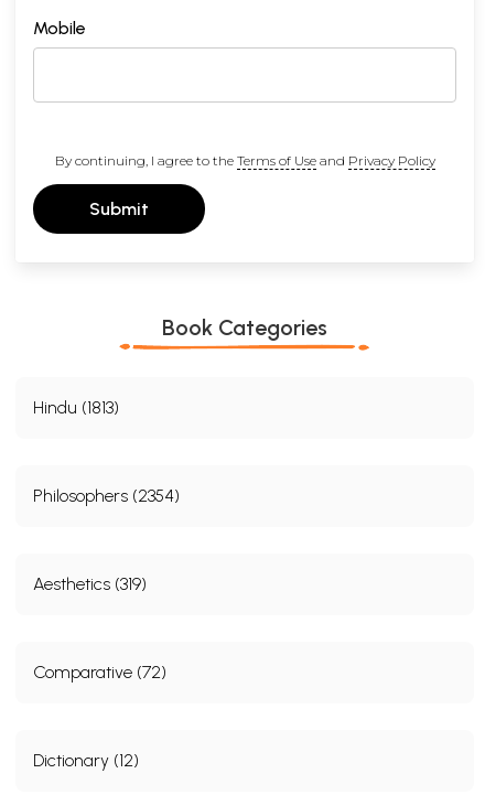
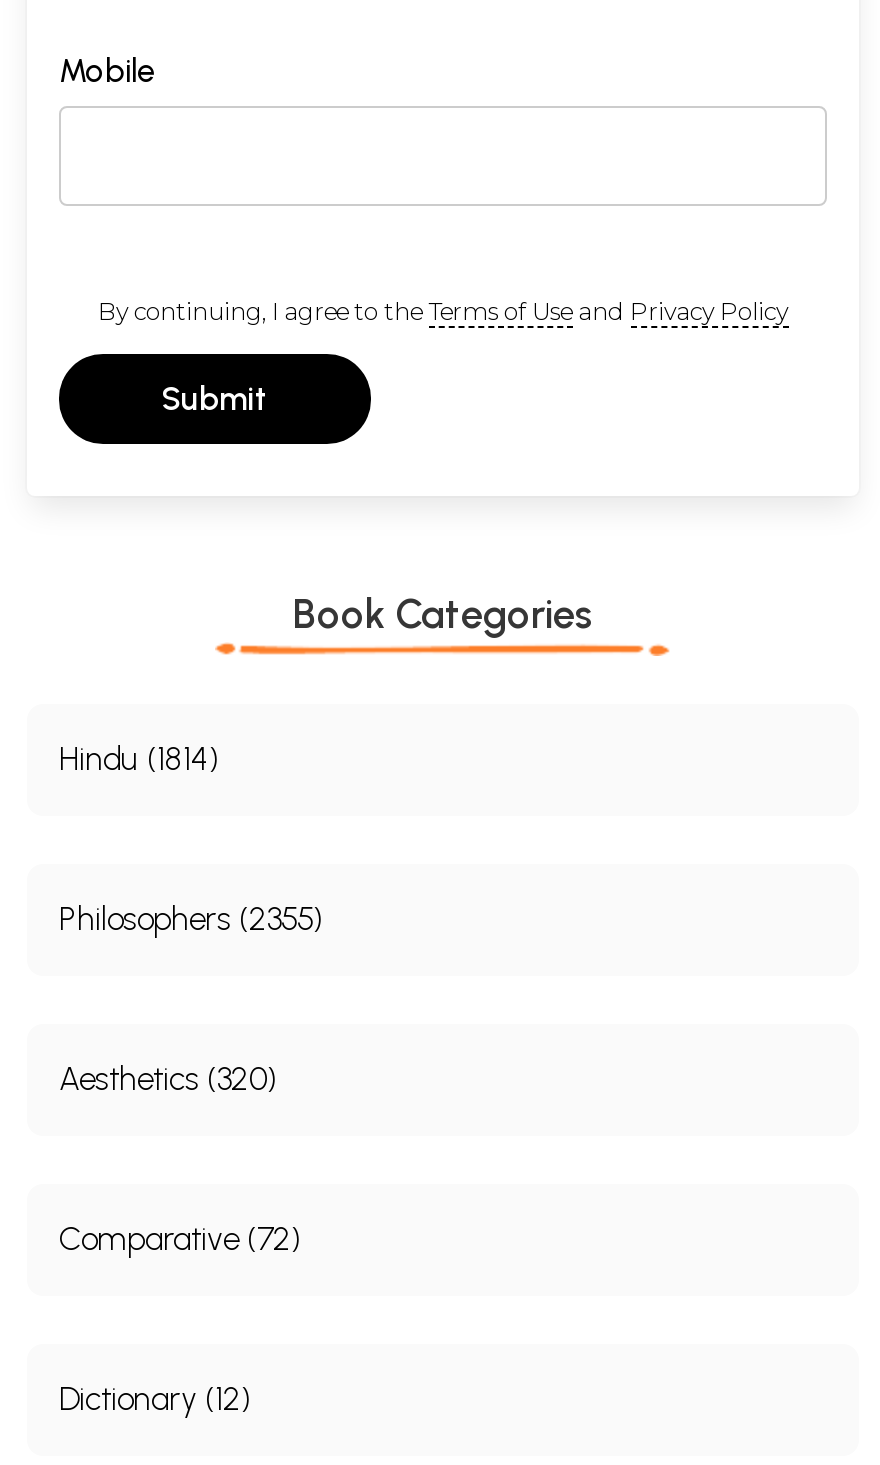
- Hindu (1813)
+ Hindu (1814)

- Philosophers (2354)
+ Philosophers (2355)

- Aesthetics (319)
+ Aesthetics (320)
